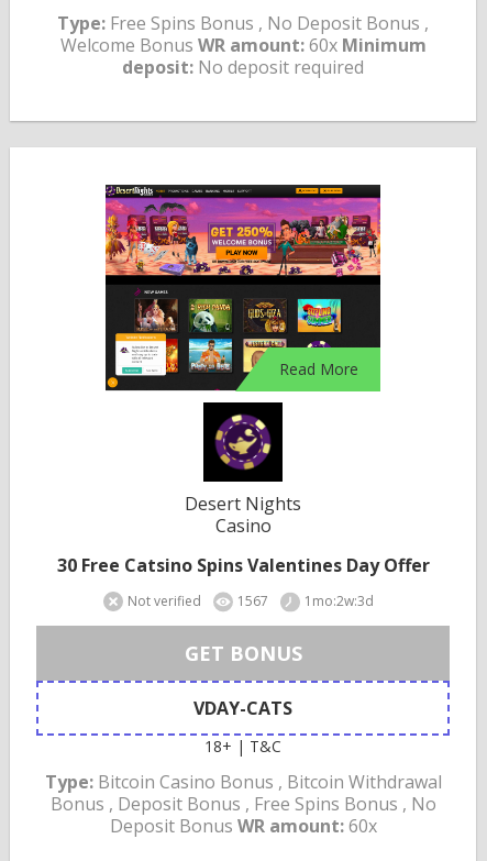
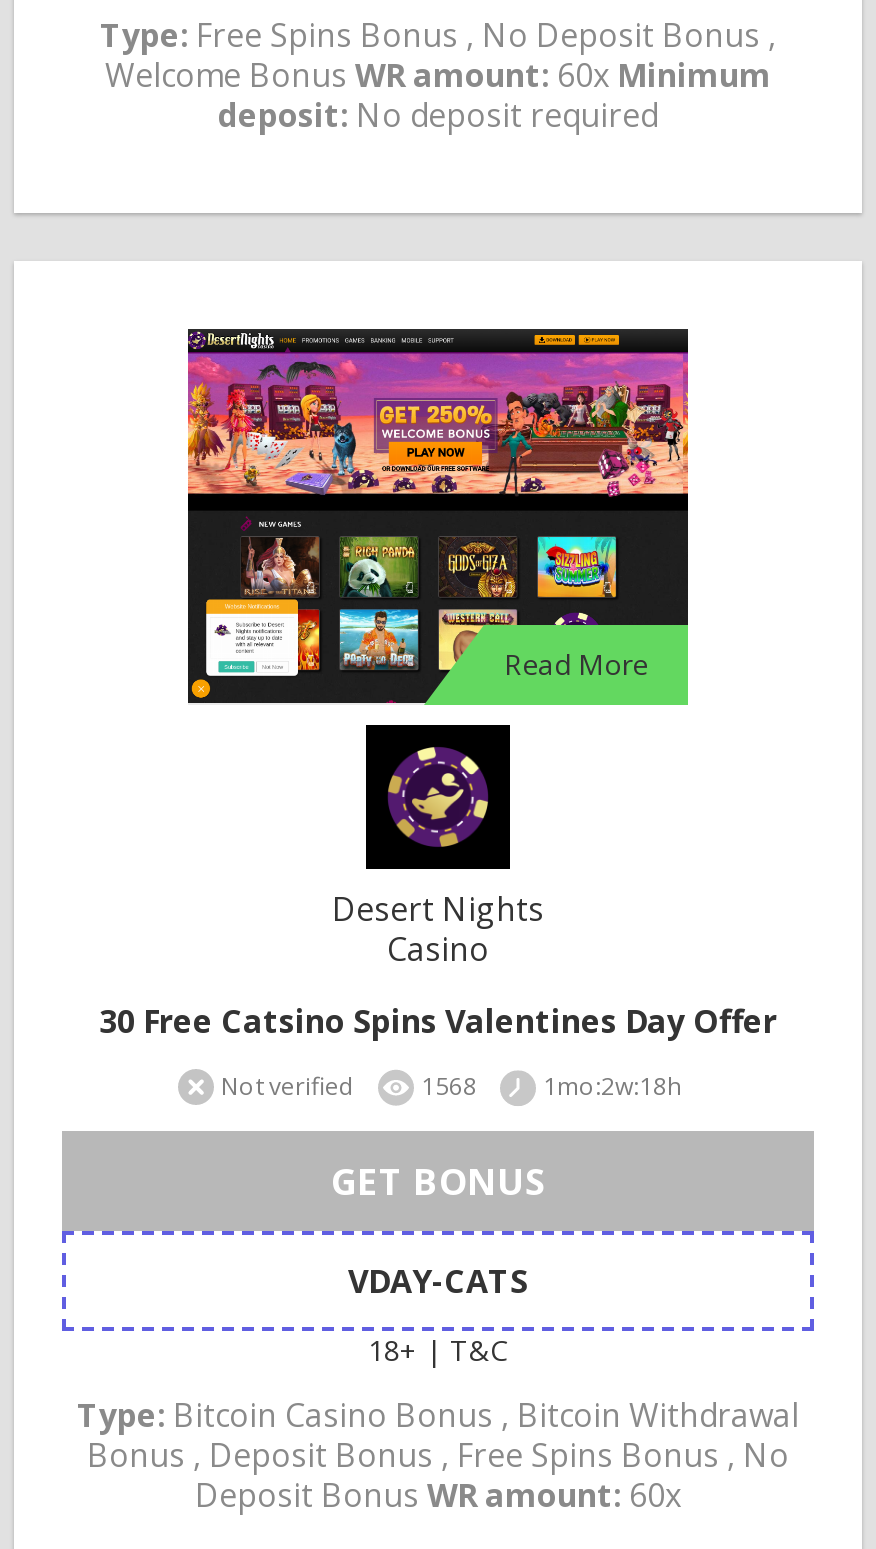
- 1567
- 1mo:2w:3d
+ 1568
+ 1mo:2w:18h
